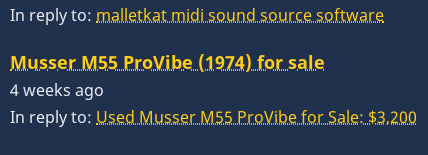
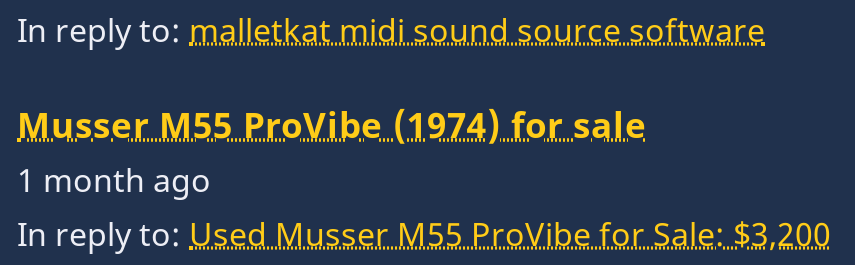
- 4 weeks ago
+ 1 month ago
